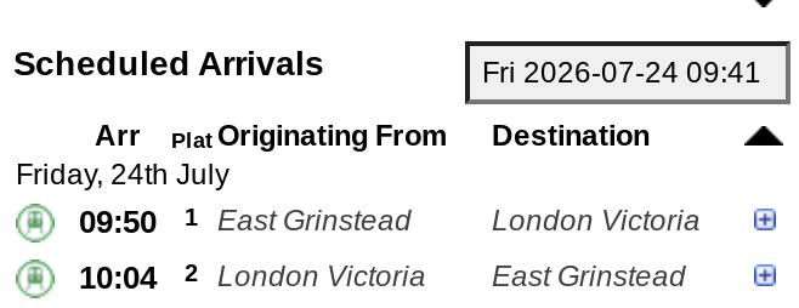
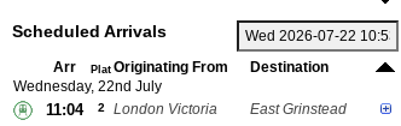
- Friday, 24th July
- 09:50
- 1
- East Grinstead
- London Victoria
- 10:04
+ Wednesday, 22nd July
+ 11:04
